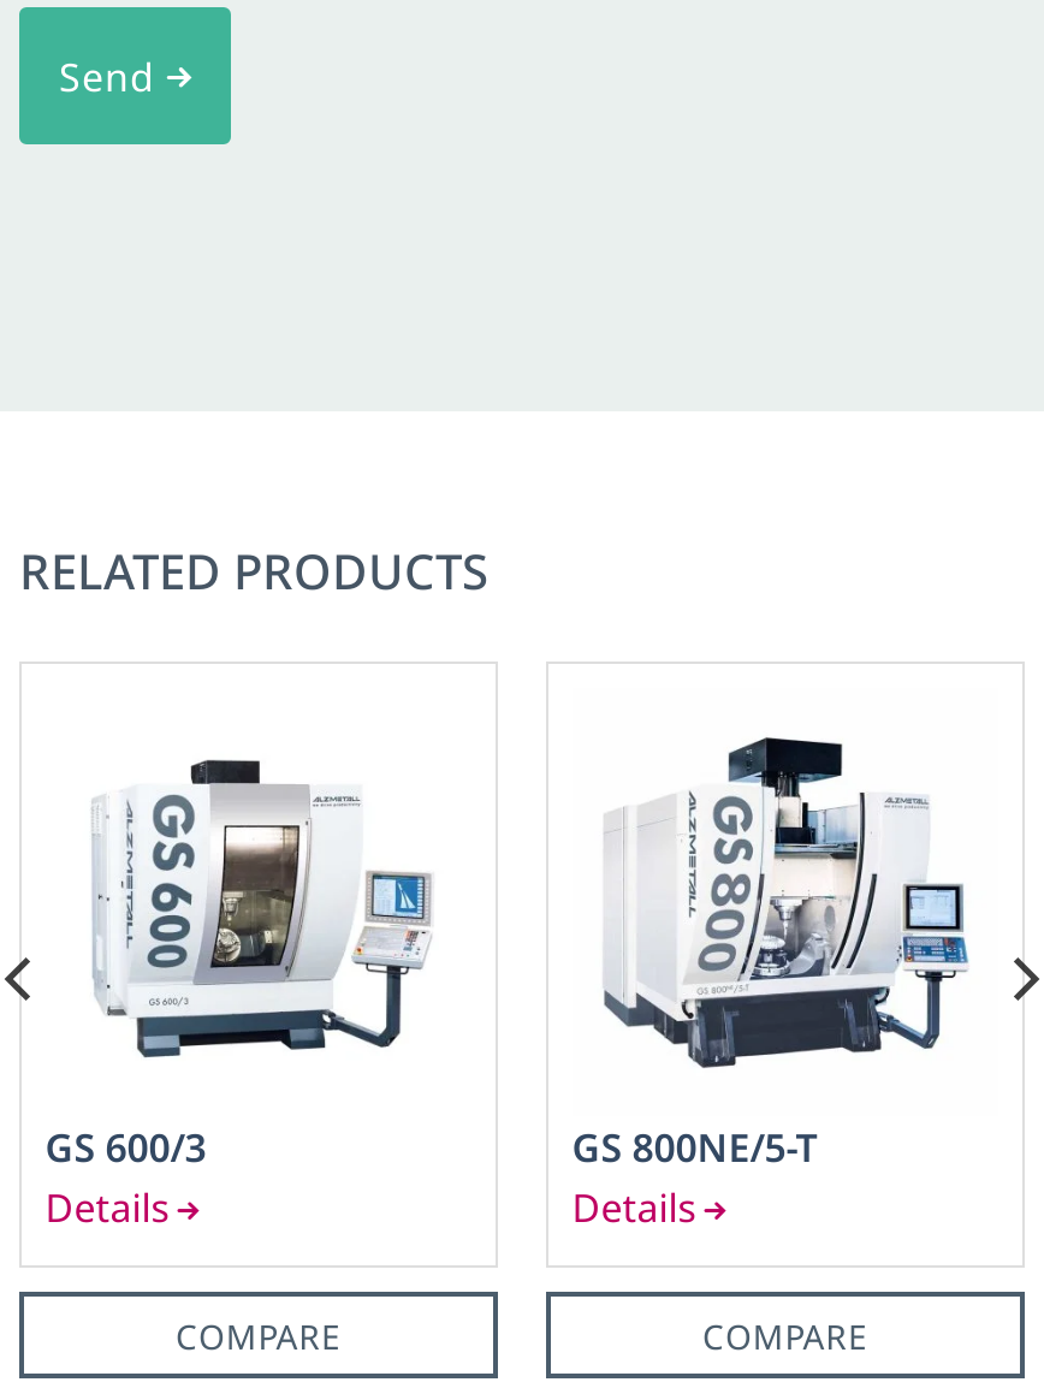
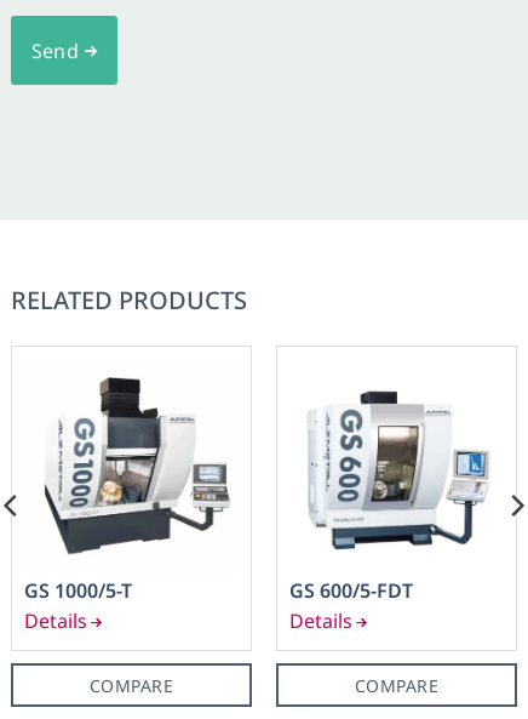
- [image]
- GS 600/3
+ [image]
+ GS 1000/5-T

- [image]
- GS 800NE/5-T
+ [image]
+ GS 600/5-FDT
